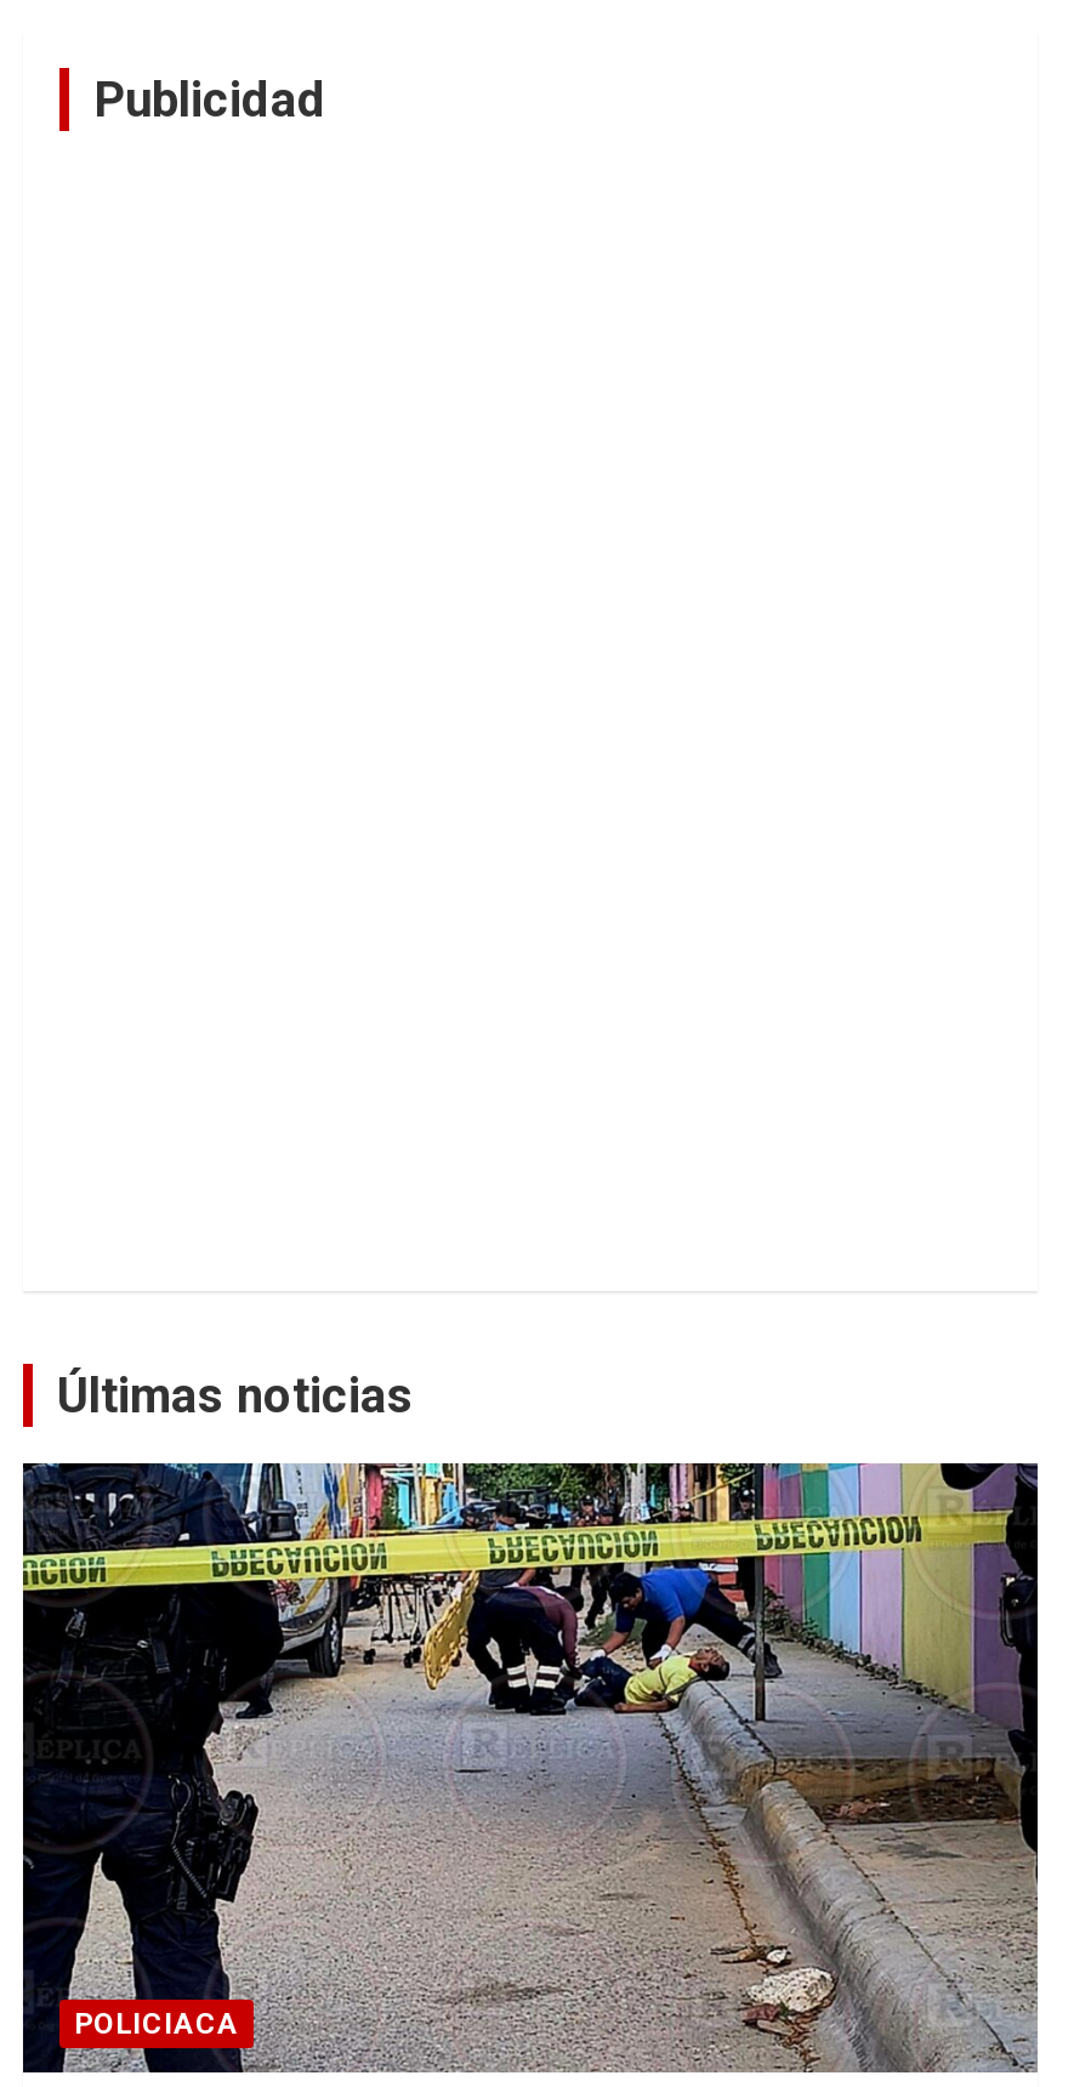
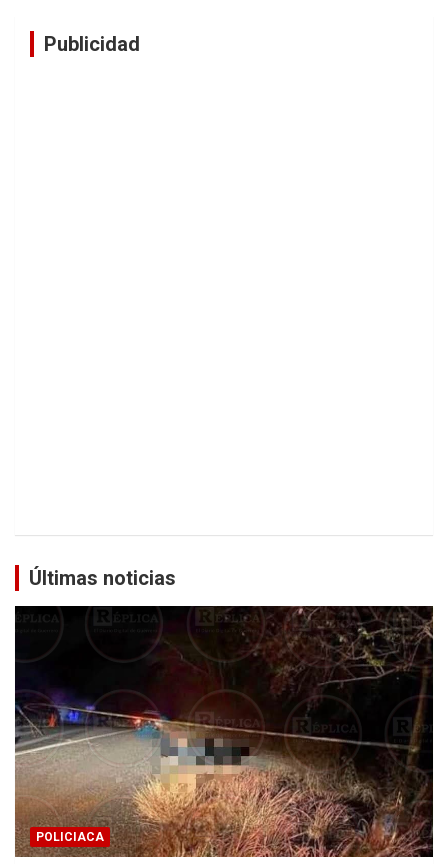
- [image]
+ [image]
